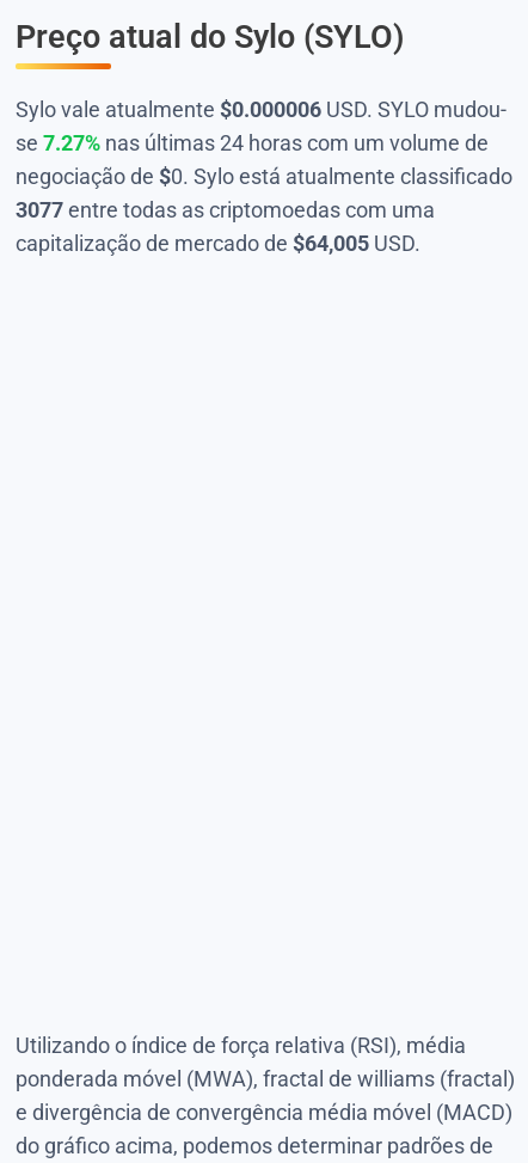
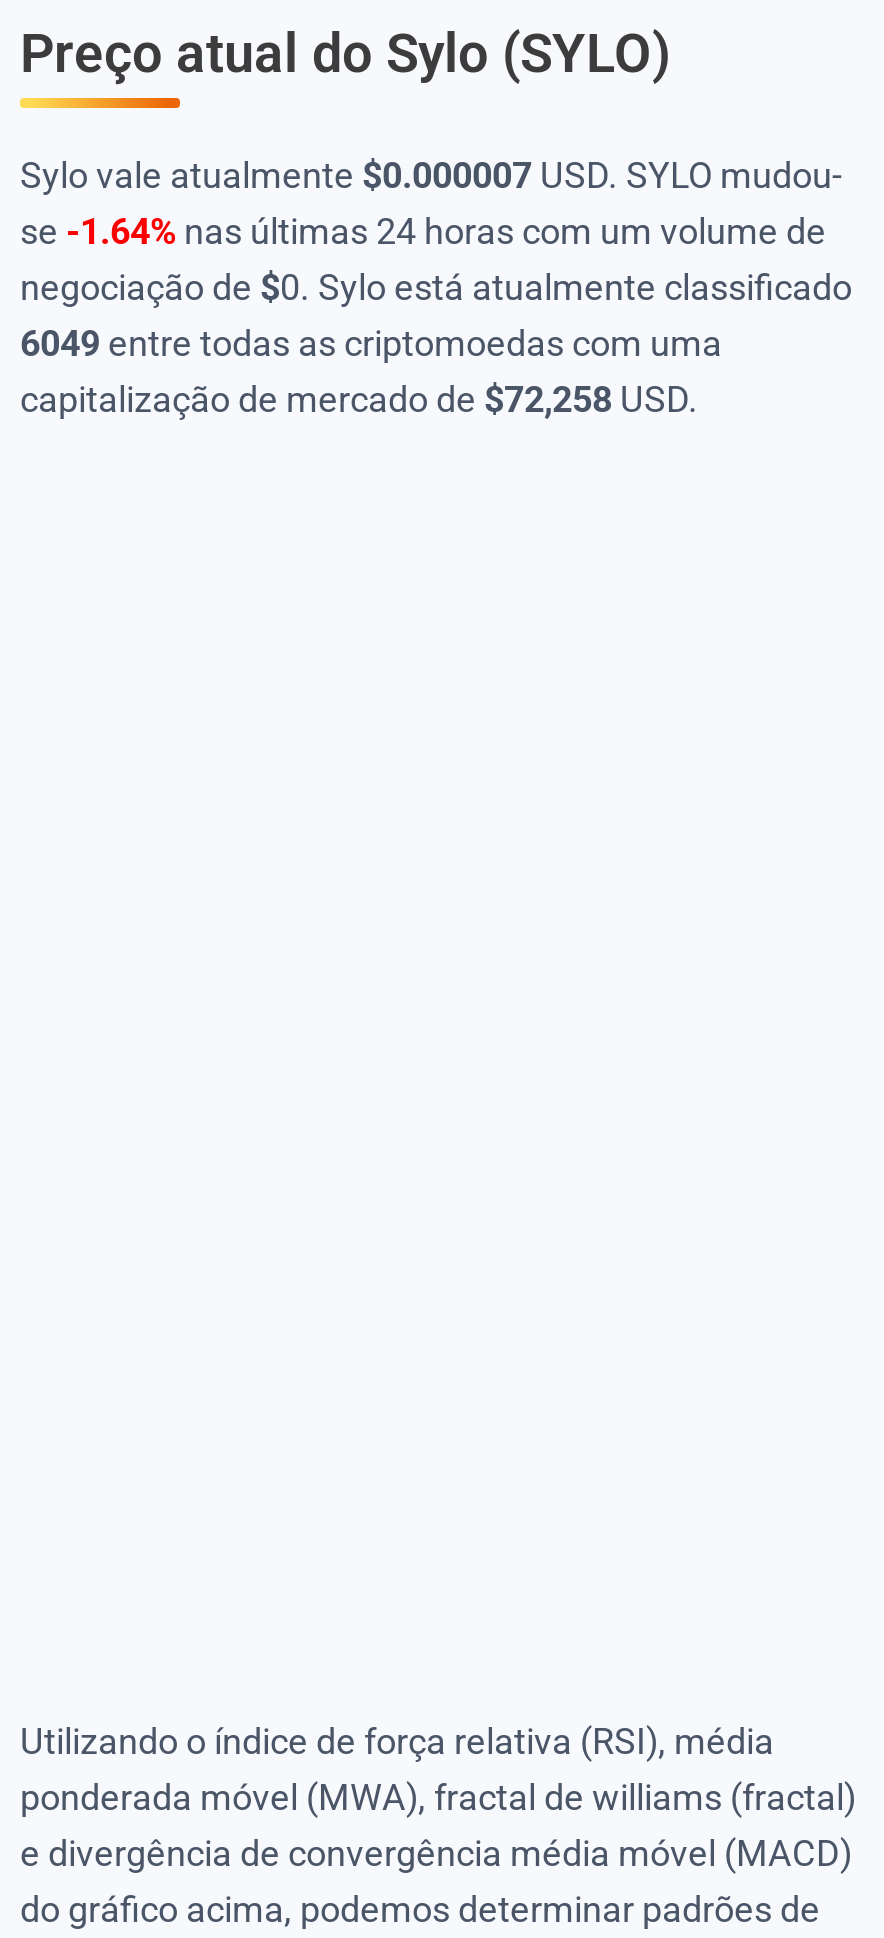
- Sylo vale atualmente $0.000006 USD. SYLO mudou-
+ Sylo vale atualmente $0.000007 USD. SYLO mudou-

- se 7.27% nas últimas 24 horas com um volume de
+ se -1.64% nas últimas 24 horas com um volume de

- 3077 entre todas as criptomoedas com uma
+ 6049 entre todas as criptomoedas com uma

- capitalização de mercado de $64,005 USD.
+ capitalização de mercado de $72,258 USD.
